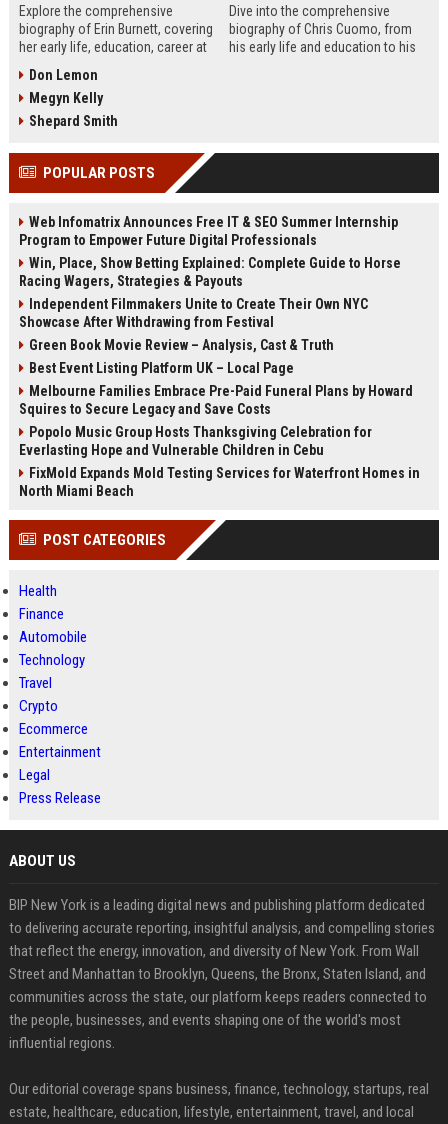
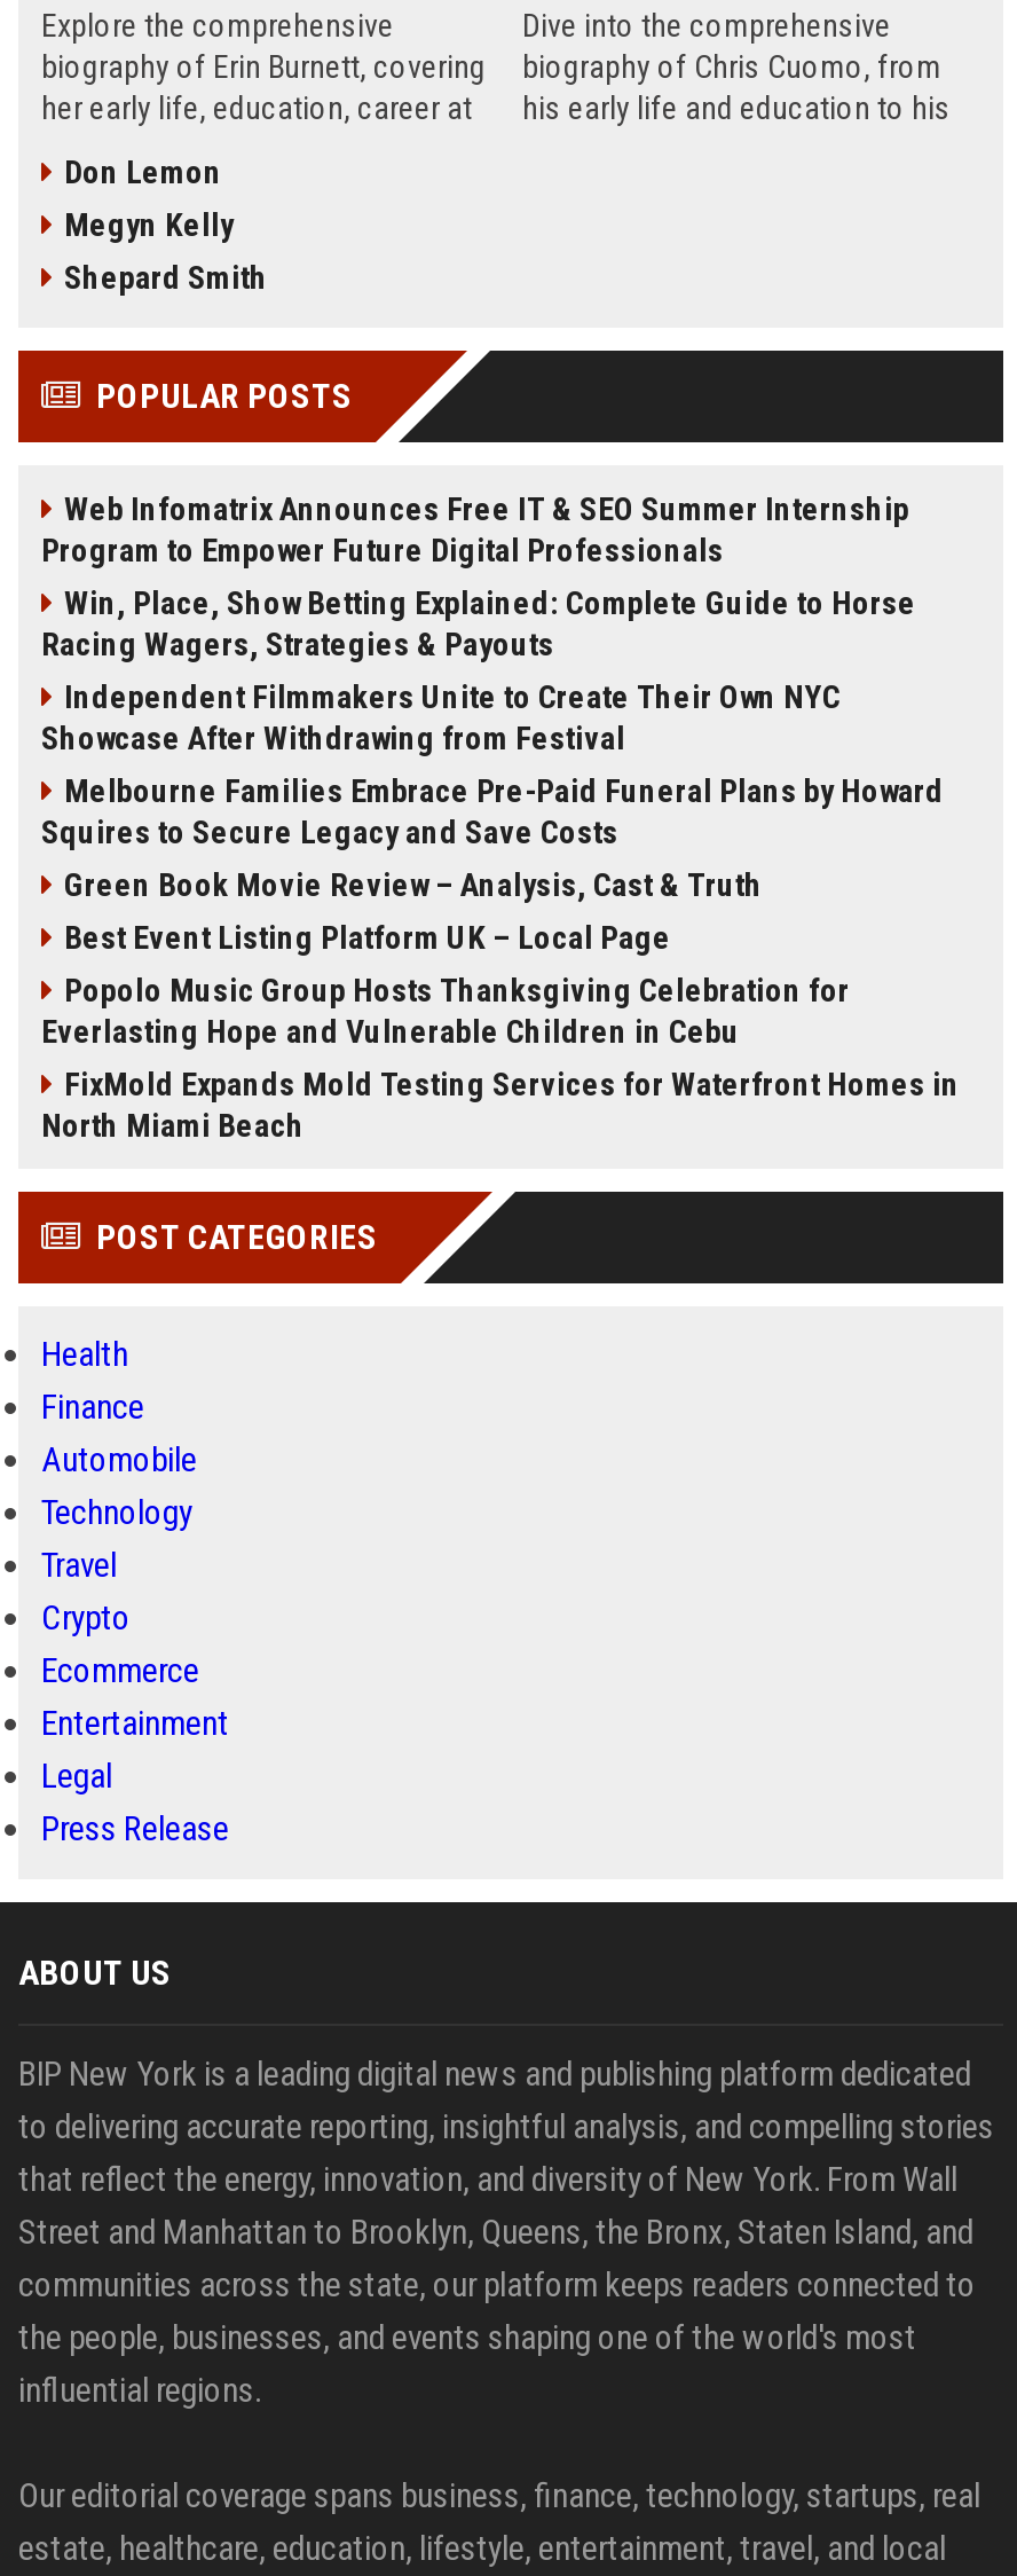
moved down: Green Book Movie Review – Analysis, Cast & Truth | Best Event Listing Platform UK – Local Page

moved up: Melbourne Families Embrace Pre-Paid Funeral Plans by Howard | Squires to Secure Legacy and Save Costs
